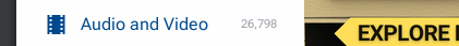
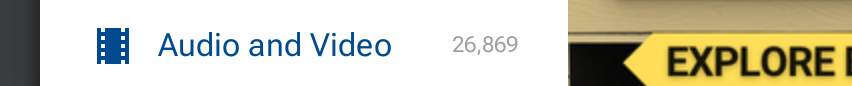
- 26,798
+ 26,869
